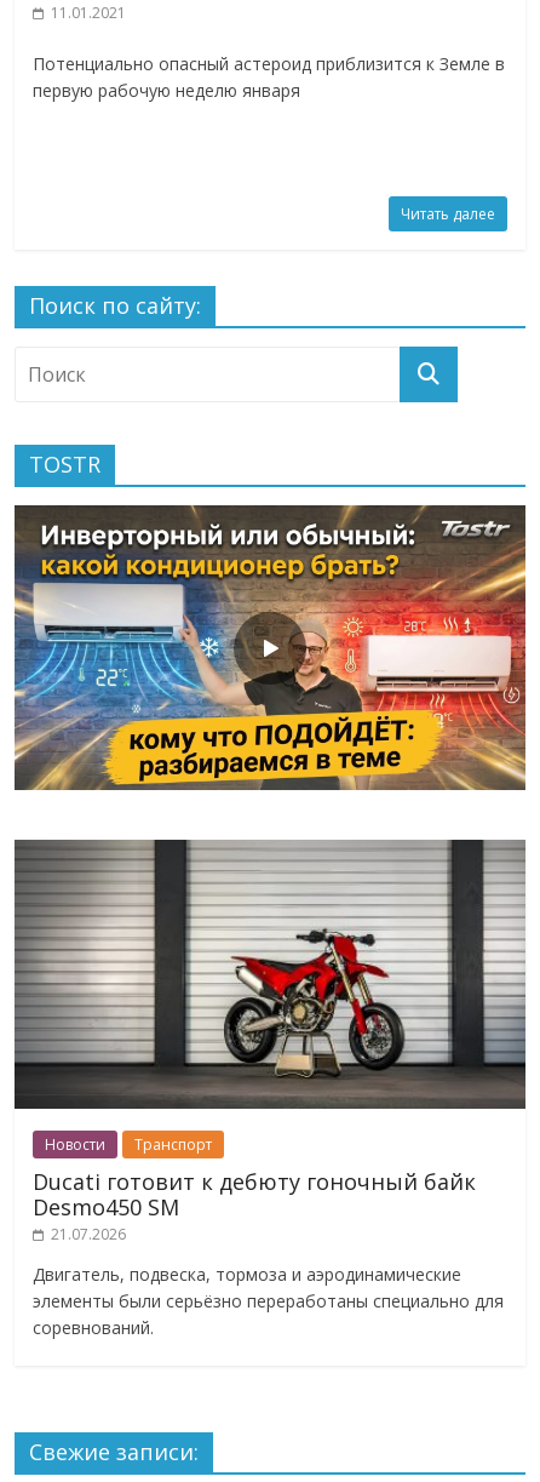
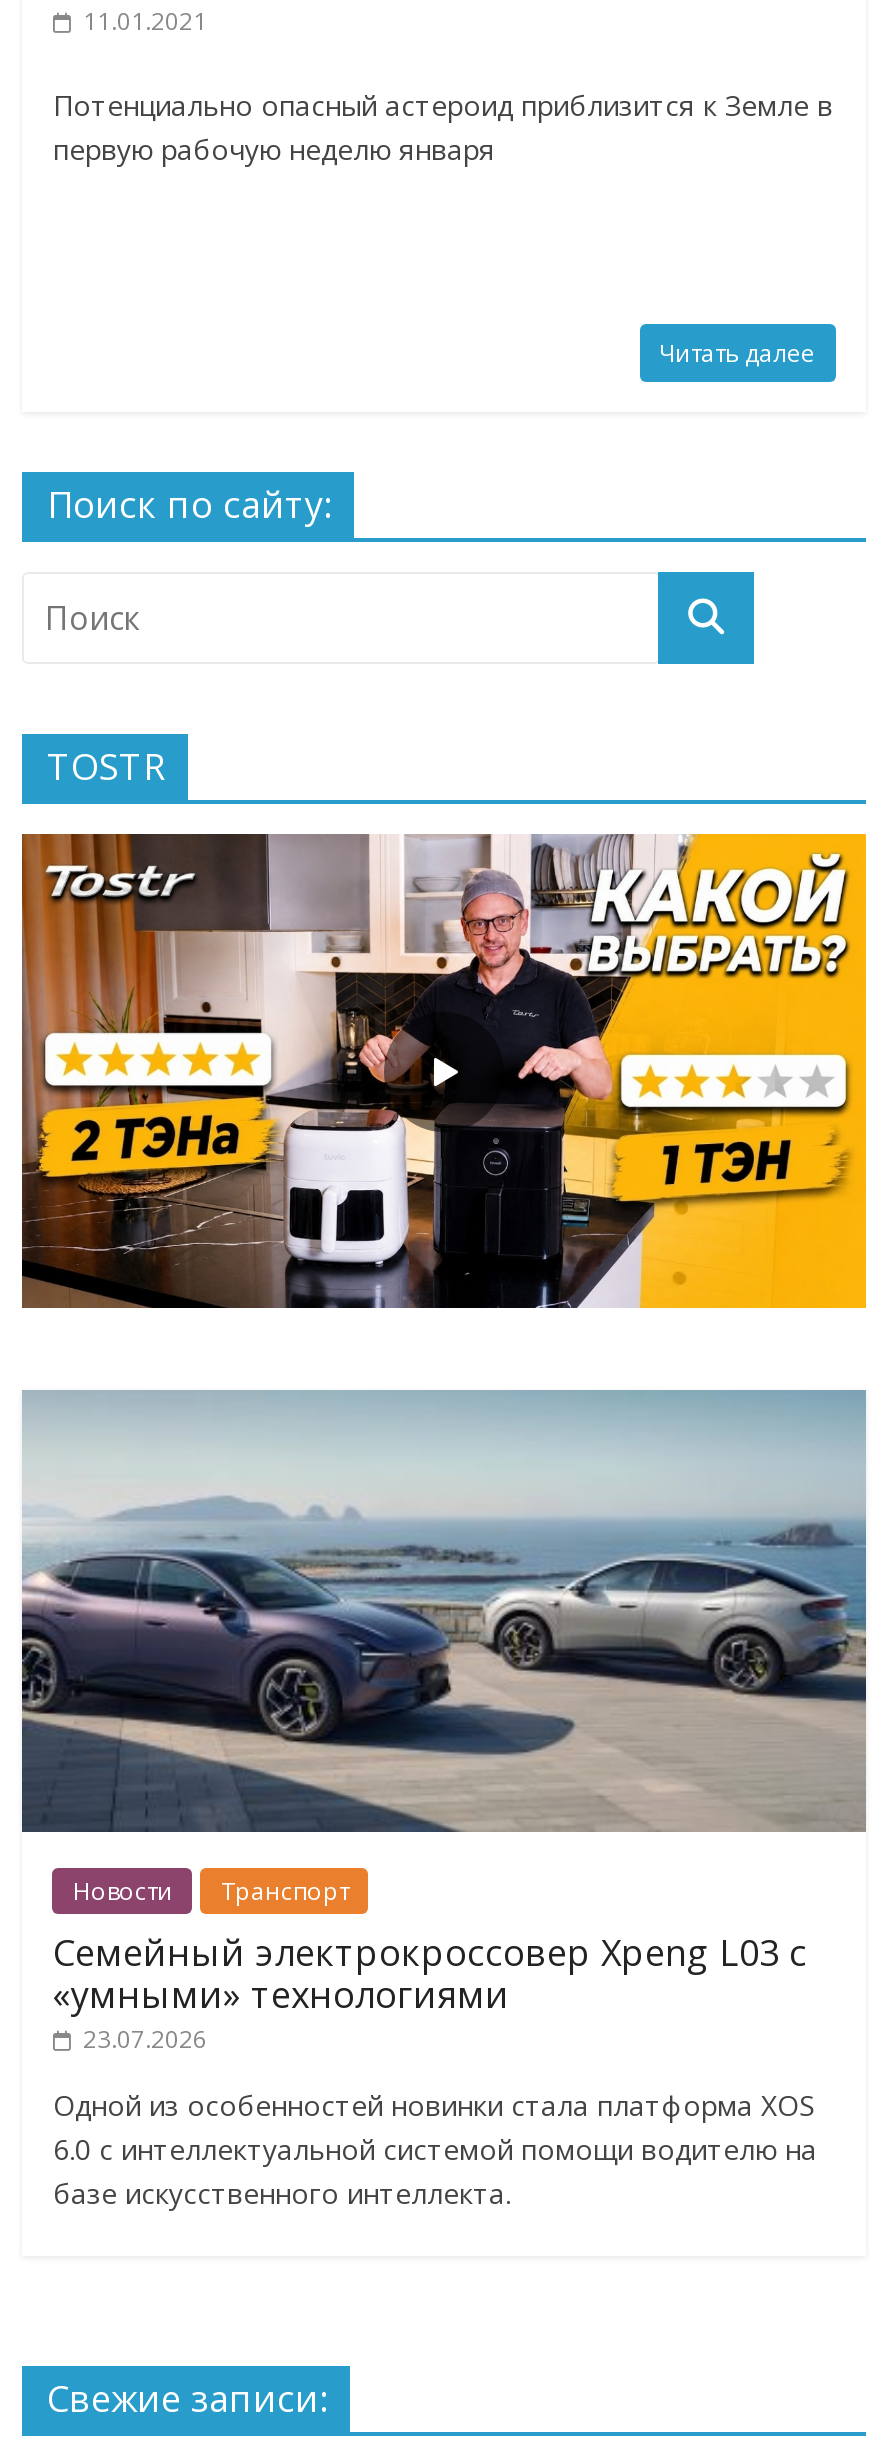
- [image]
+ [image]

- [image]
+ [image]

- Ducati готовит к дебюту гоночный байк
- Desmo450 SM
- 21.07.2026
+ Семейный электрокроссовер Xpeng L03 с
+ «умными» технологиями
+ 23.07.2026

- Двигатель, подвеска, тормоза и аэродинамические
- элементы были серьёзно переработаны специально для
- соревнований.
+ Одной из особенностей новинки стала платформа XOS
+ 6.0 с интеллектуальной системой помощи водителю на
+ базе искусственного интеллекта.
